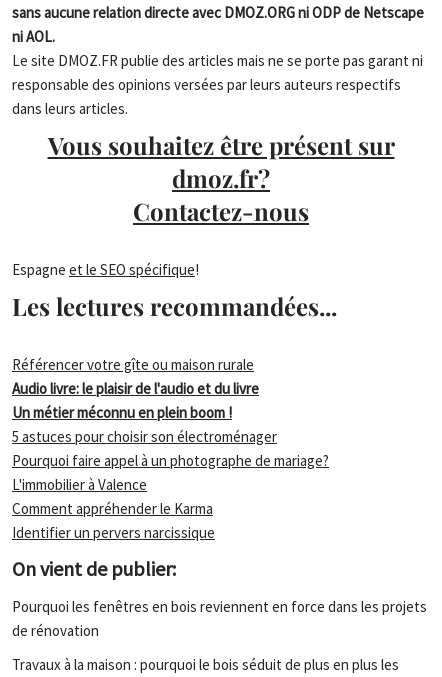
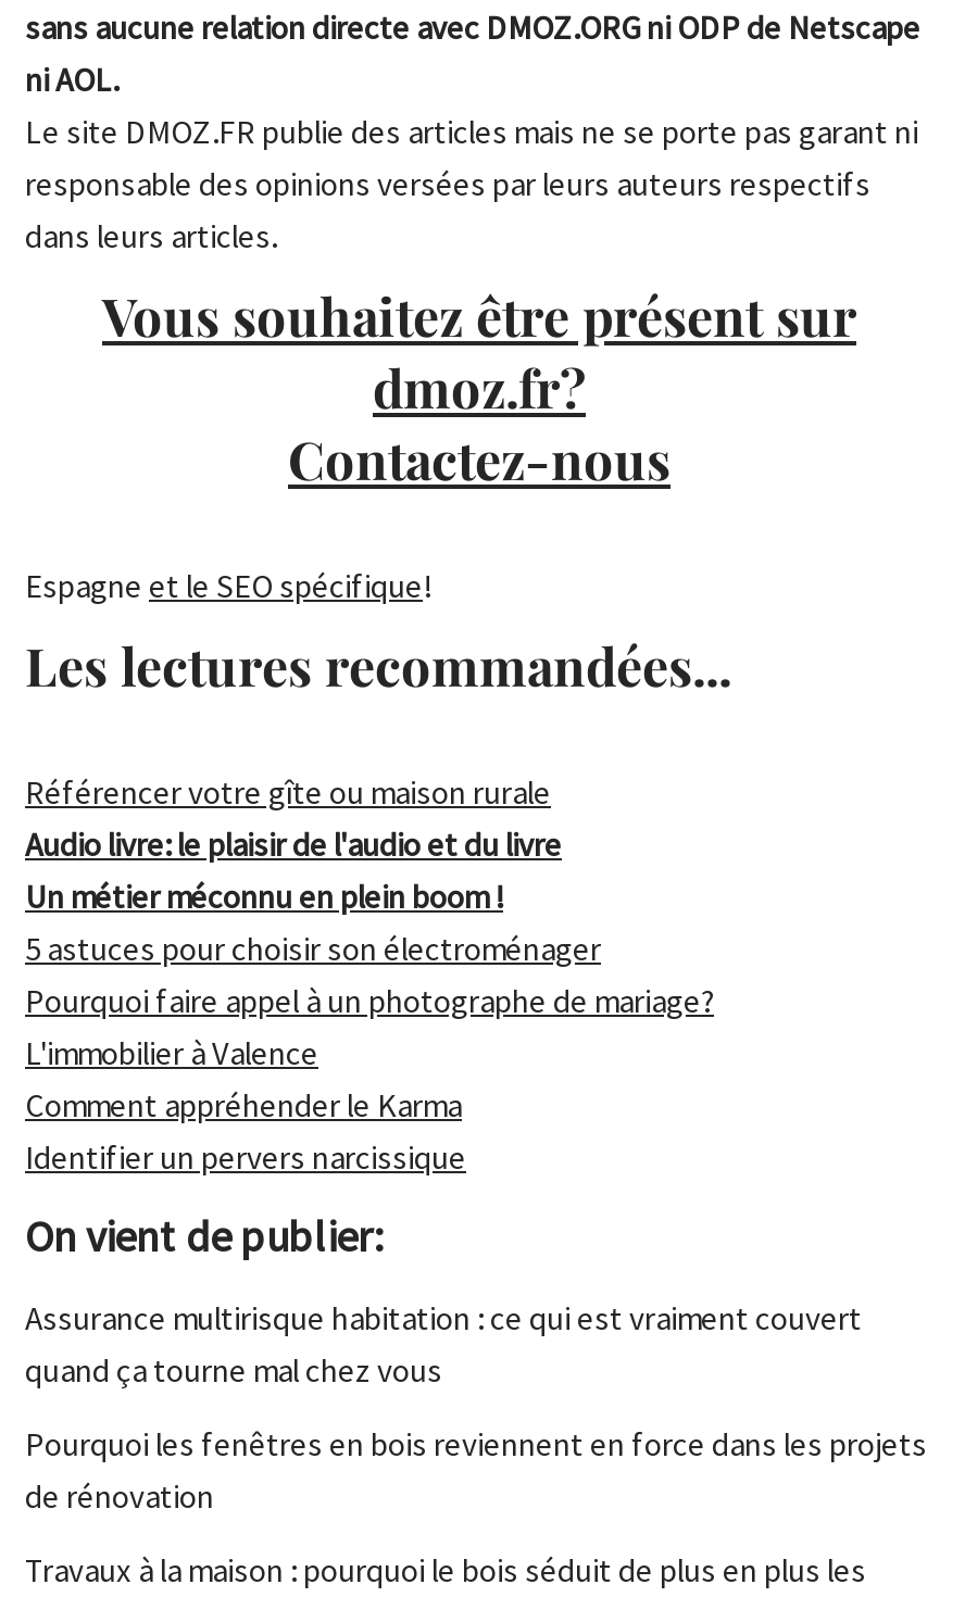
+ Assurance multirisque habitation : ce qui est vraiment couvert
+ quand ça tourne mal chez vous
